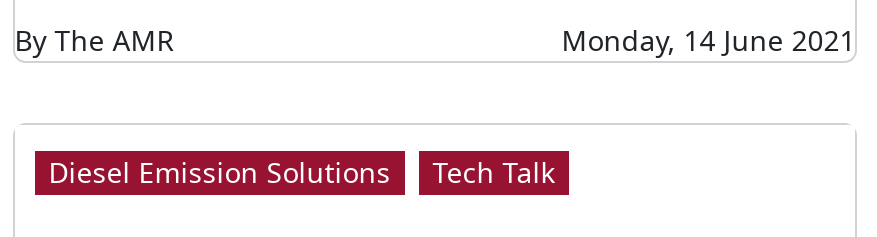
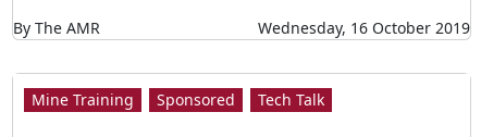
- Monday, 14 June 2021
+ Wednesday, 16 October 2019

- Diesel Emission Solutions
+ Mine Training
+ Sponsored
